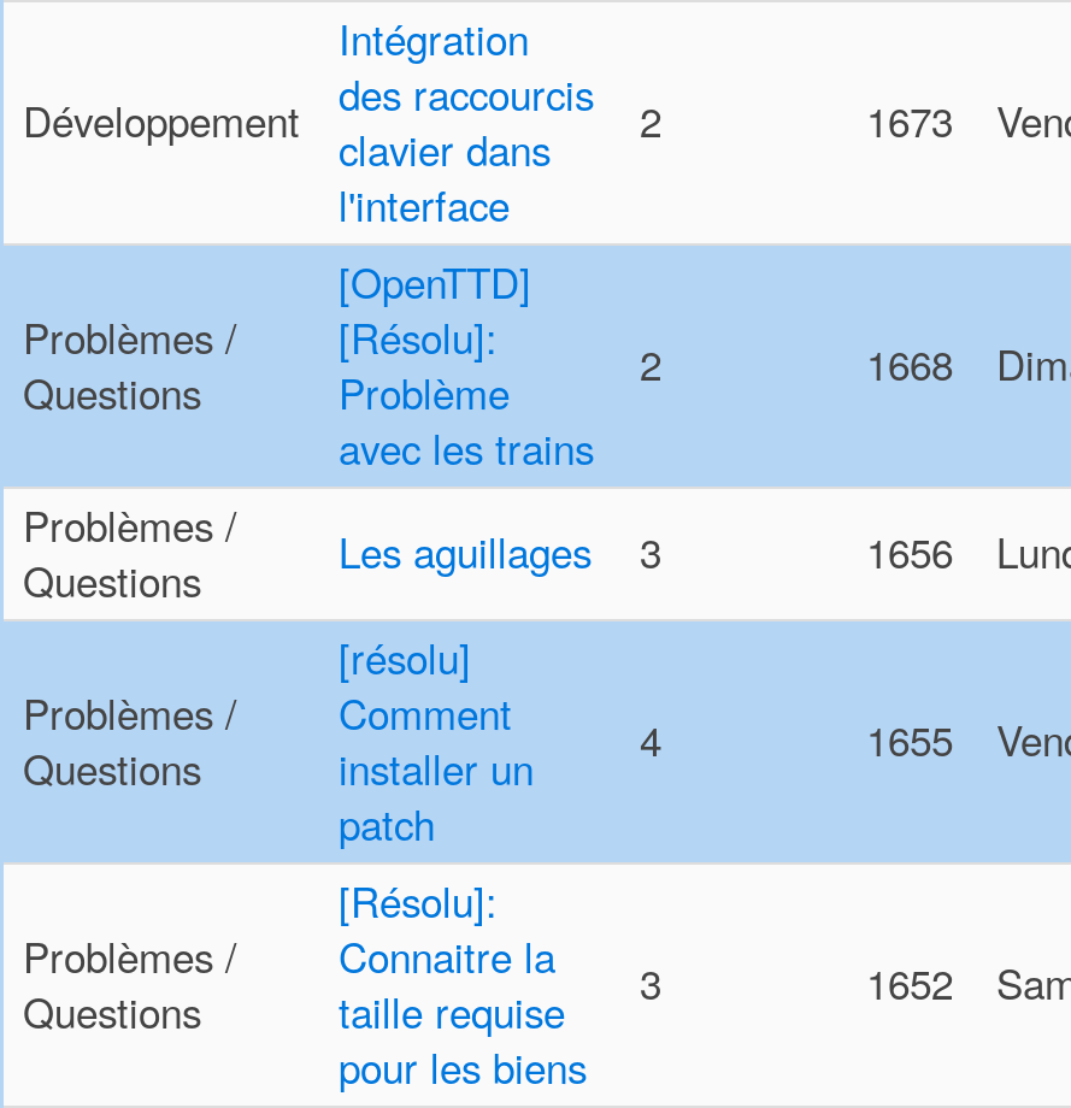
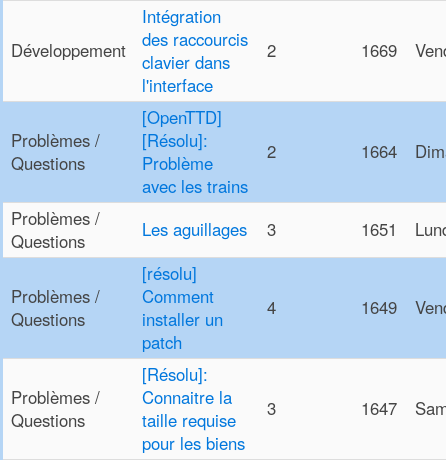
- 1673
+ 1669

- 1668
+ 1664

- 1656
+ 1651

- 1655
+ 1649

- 1652
+ 1647
